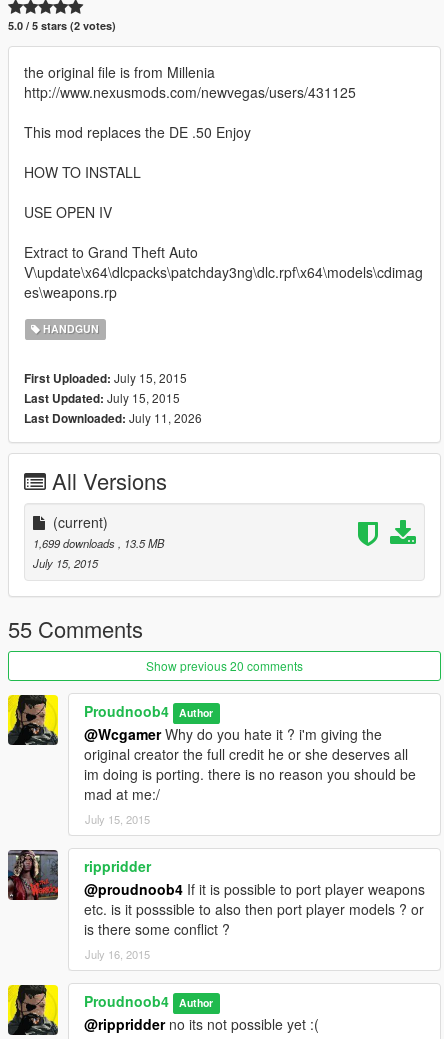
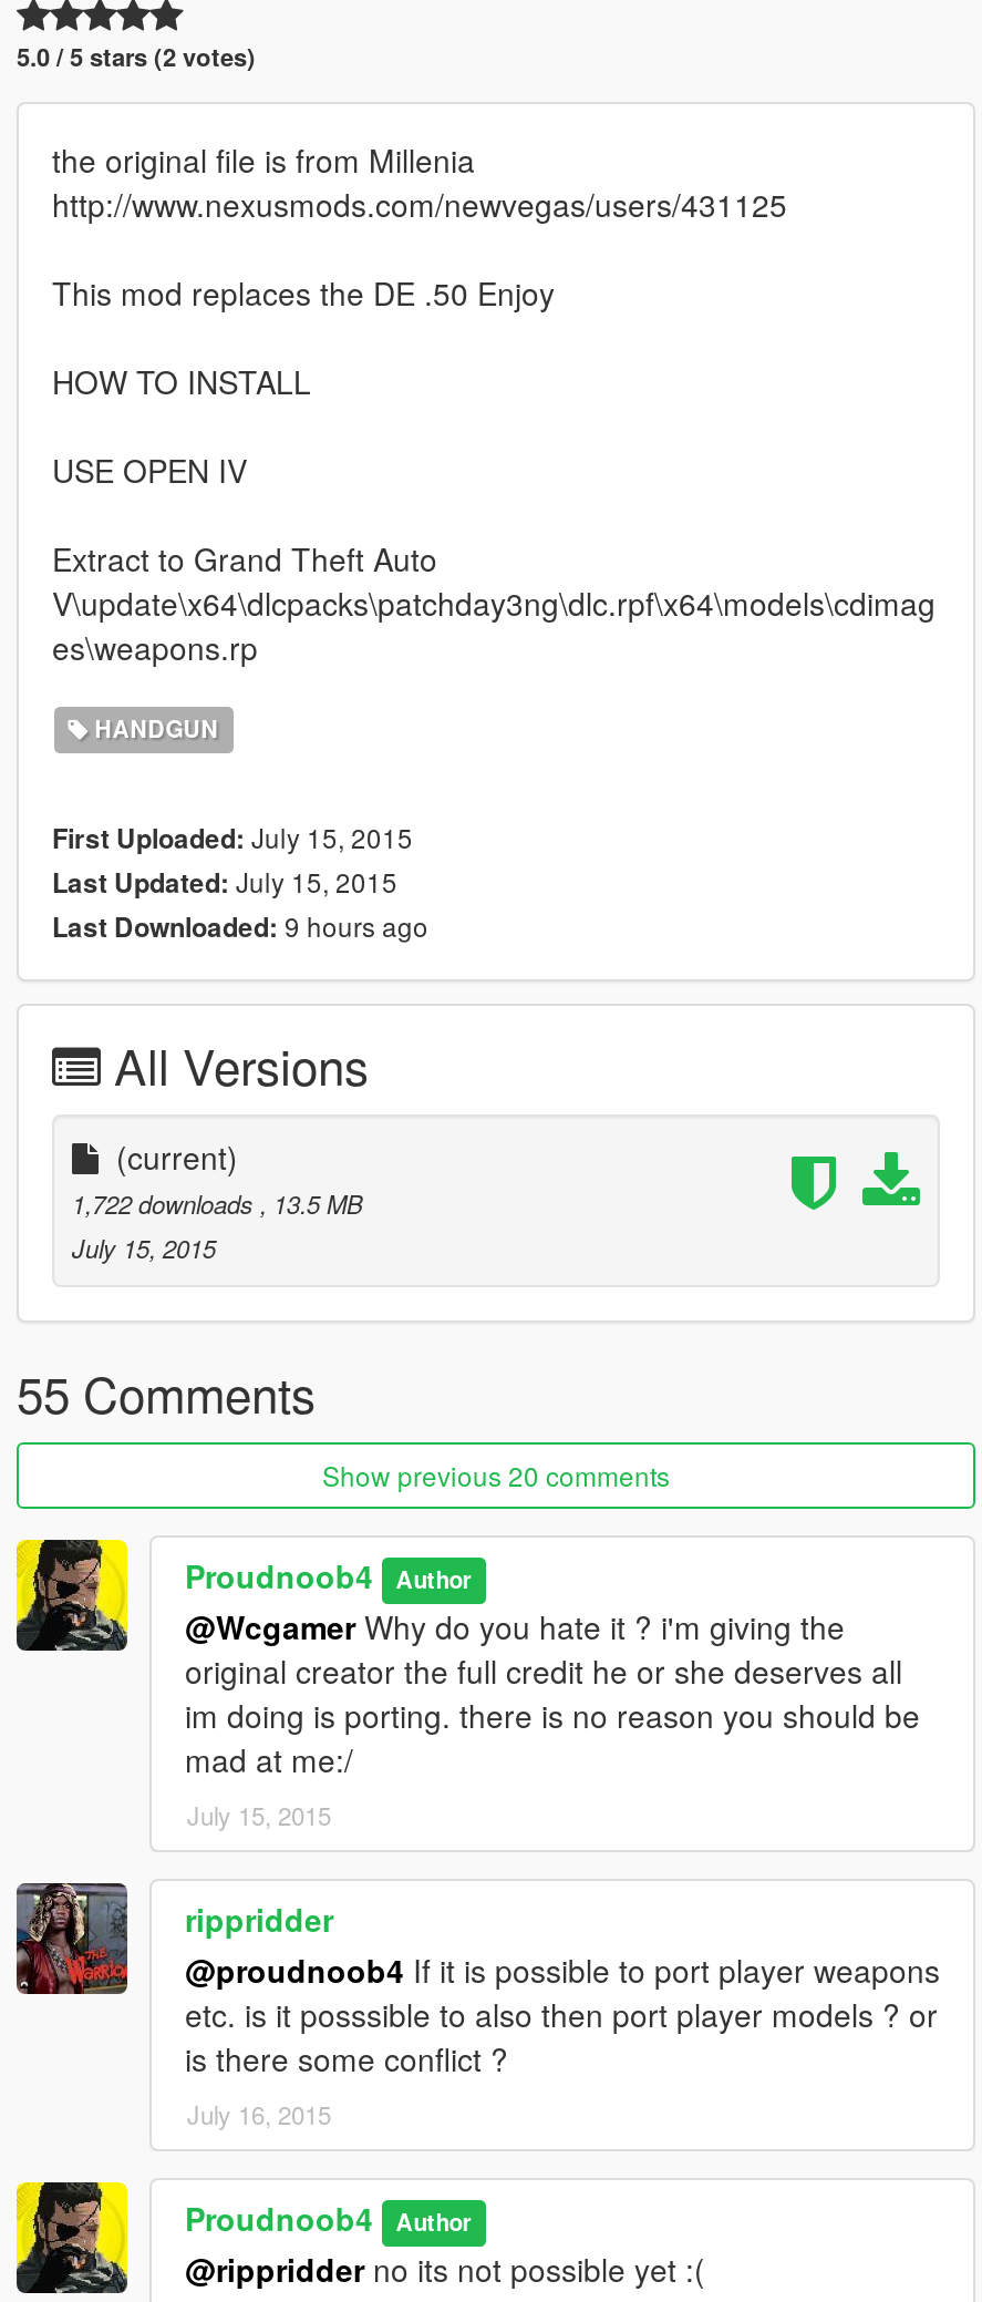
- Last Downloaded: July 11, 2026
+ Last Downloaded: 9 hours ago

- 1,699 downloads, 13.5 MB
+ 1,722 downloads, 13.5 MB
